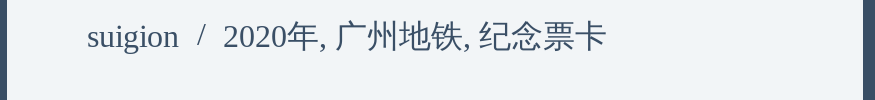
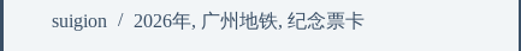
- 2020年,广州地铁,纪念票卡
+ 2026年,广州地铁,纪念票卡
